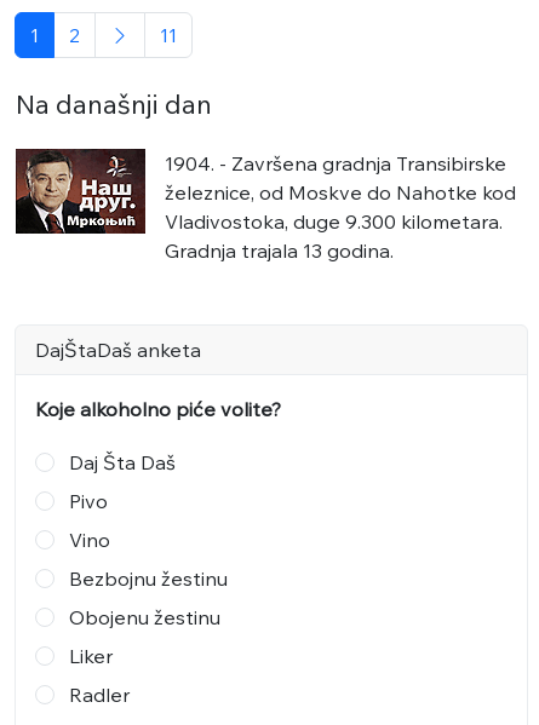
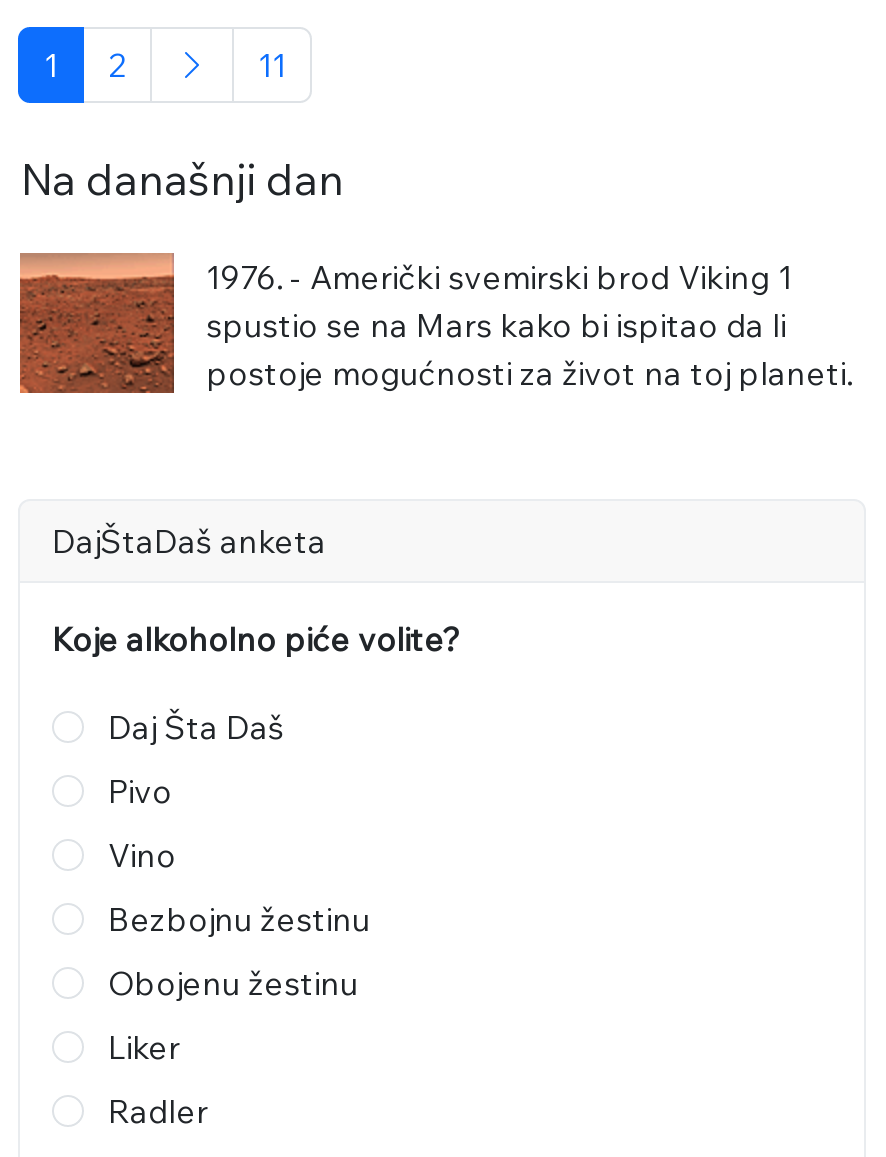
- [image]
+ [image]

- 1904. - Završena gradnja Transibirske
- železnice, od Moskve do Nahotke kod
- Vladivostoka, duge 9.300 kilometara.
- Gradnja trajala 13 godina.
+ 1976. - Američki svemirski brod Viking 1
+ spustio se na Mars kako bi ispitao da li
+ postoje mogućnosti za život na toj planeti.
